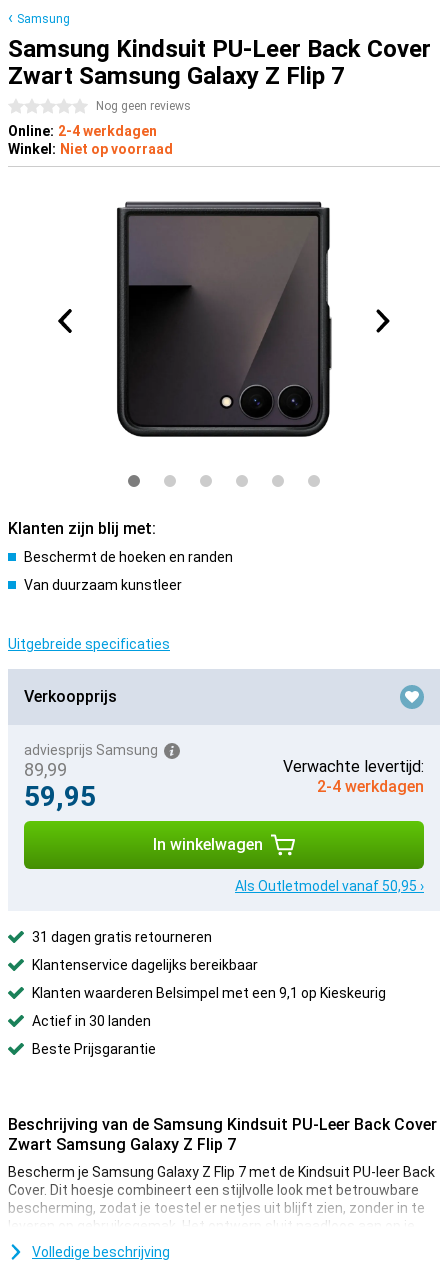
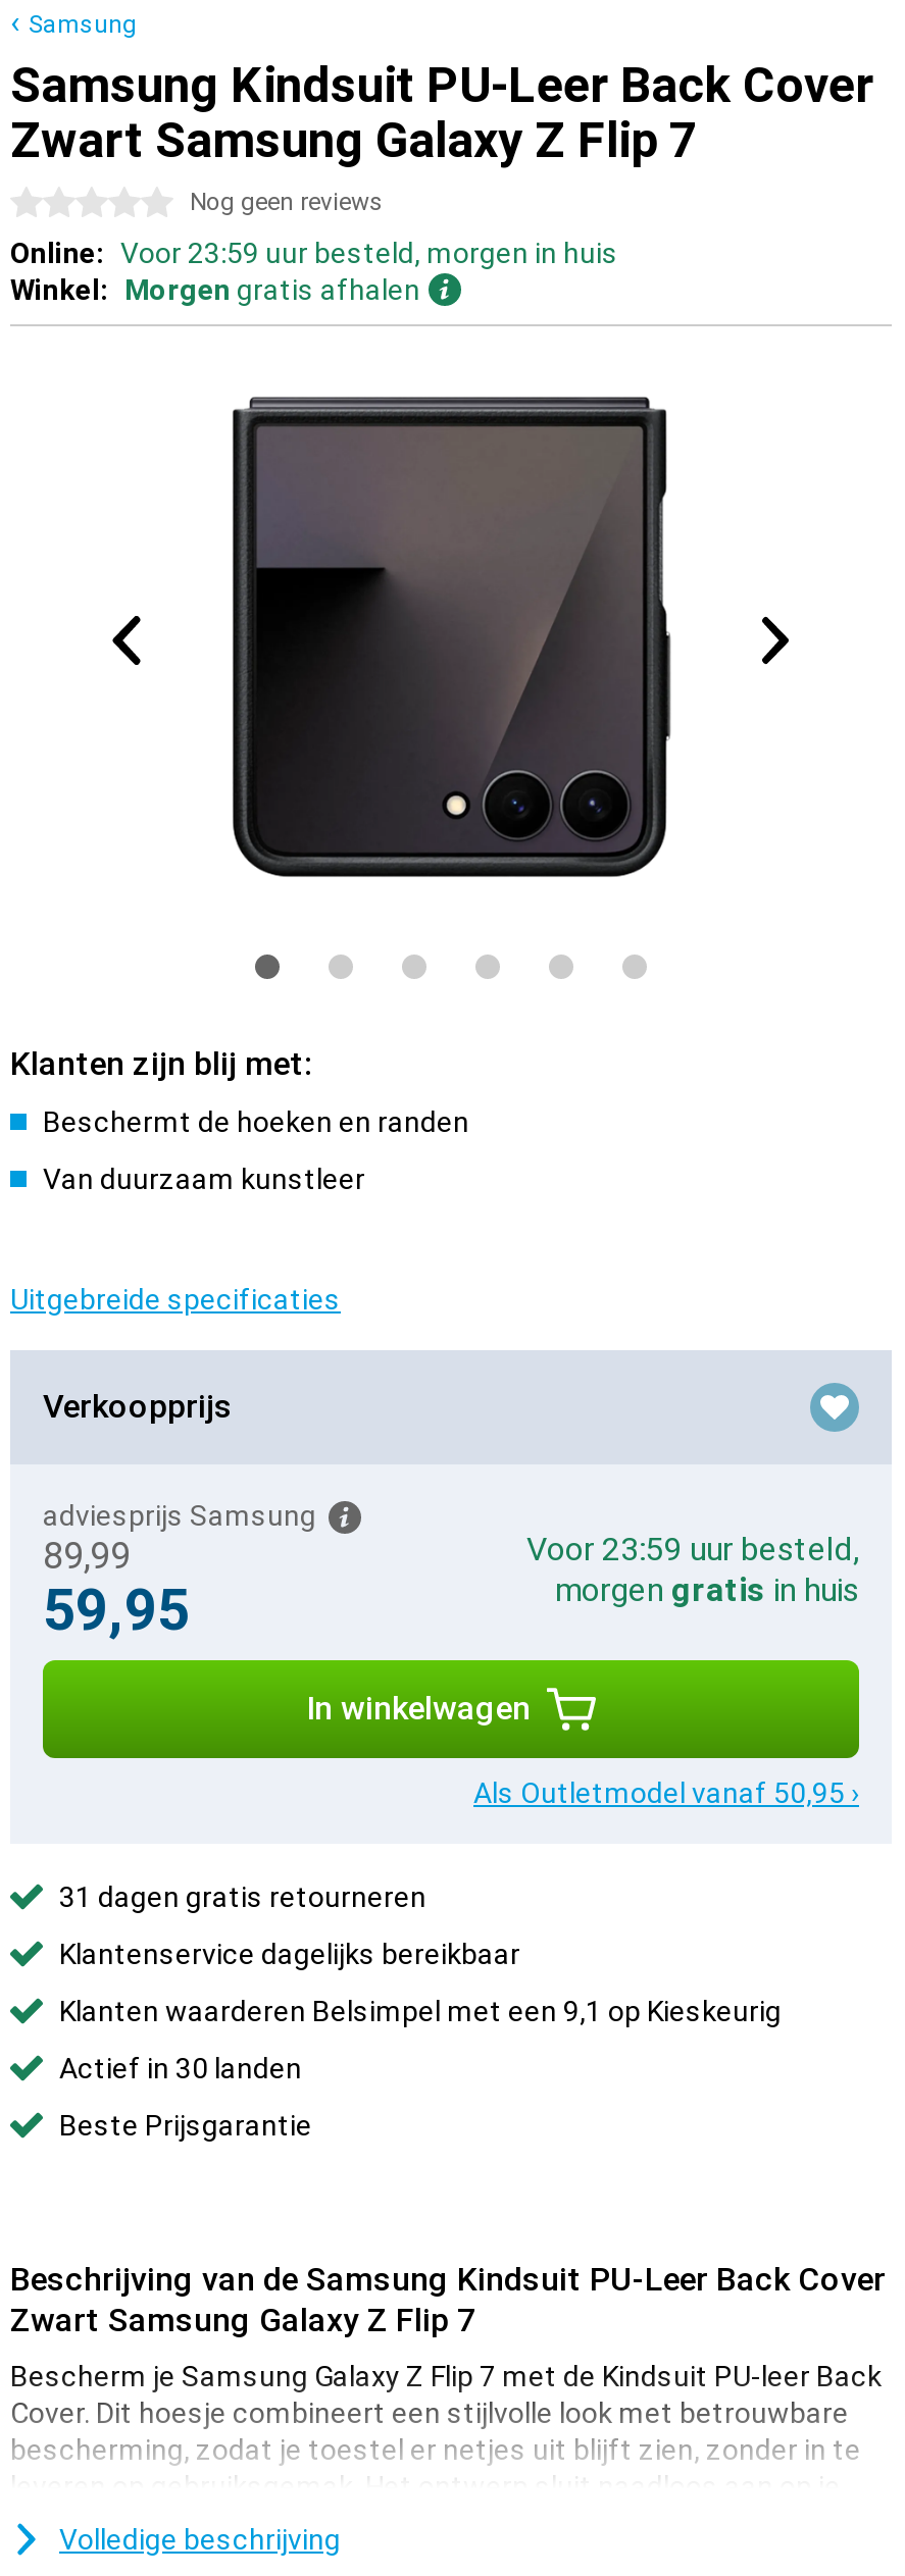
- Online: 2-4 werkdagen
- Winkel: Niet op voorraad
+ Online: Voor 23:59 uur besteld, morgen in huis
+ Winkel: Morgen gratis afhalen

- Verwachte levertijd:
- 2-4 werkdagen
+ Voor 23:59 uur besteld,
+ morgen gratis in huis
